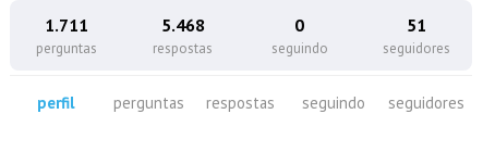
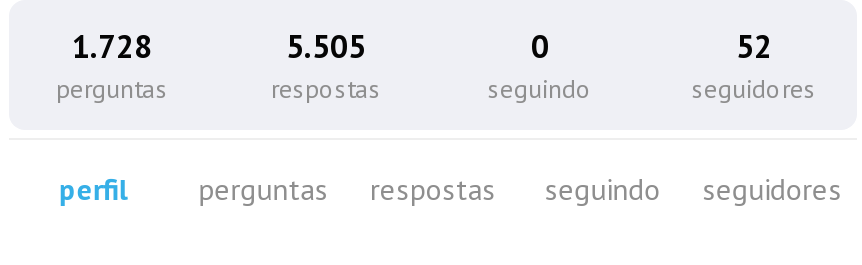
- 1.711
+ 1.728

- 5.468
+ 5.505

- 51
+ 52
